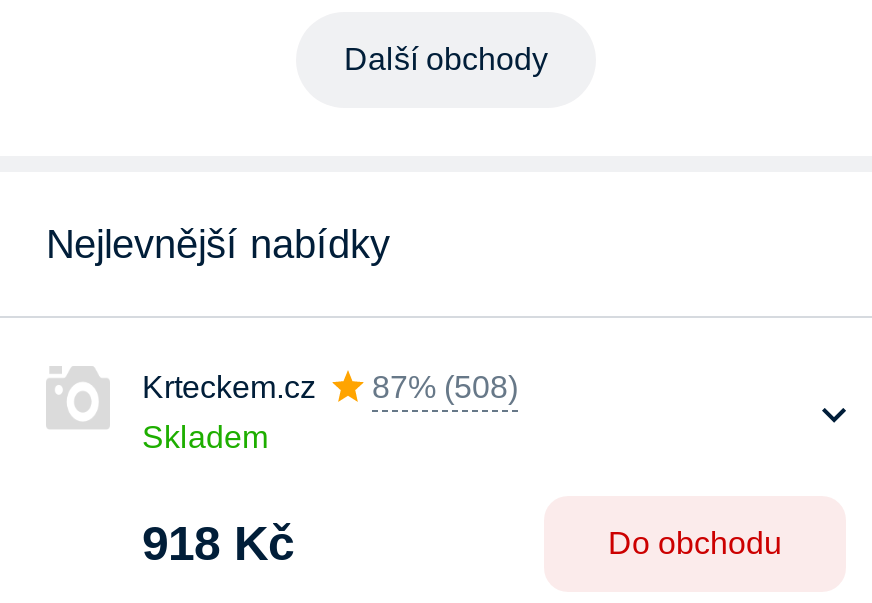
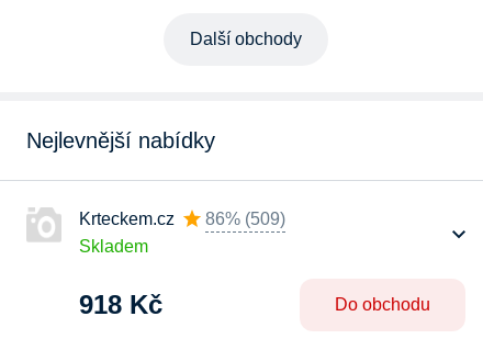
- Krteckem.cz 87% (508)
+ Krteckem.cz 86% (509)
